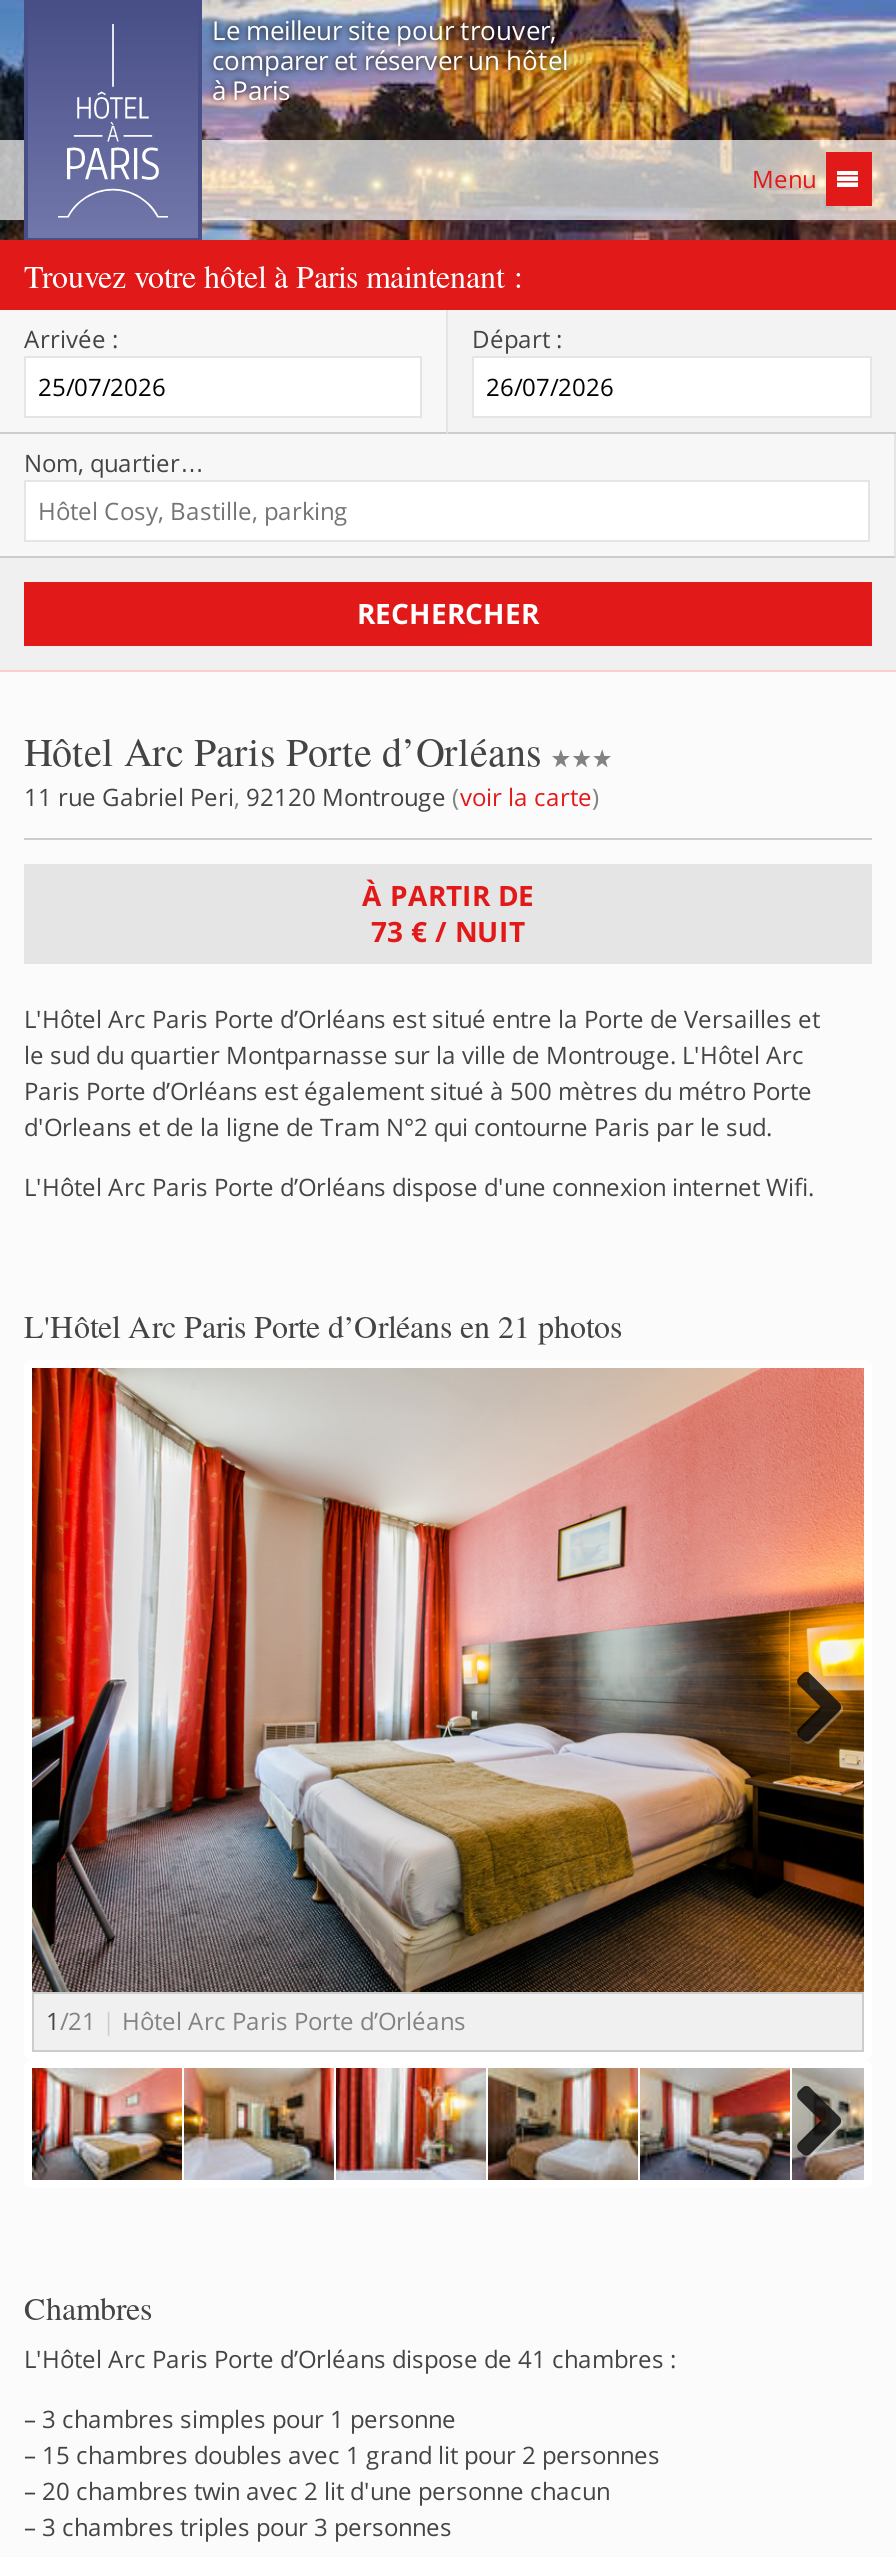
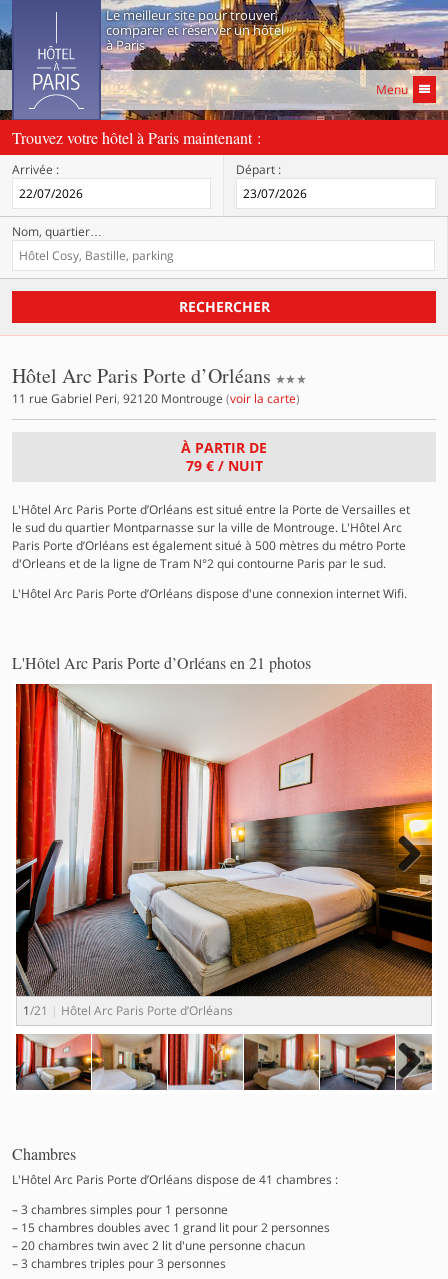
- 73 €/ NUIT
+ 79 €/ NUIT
